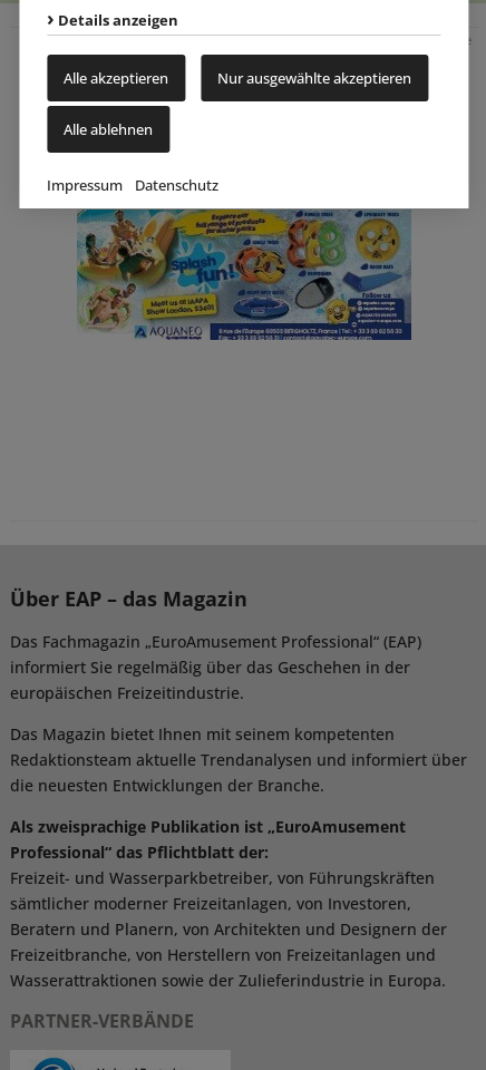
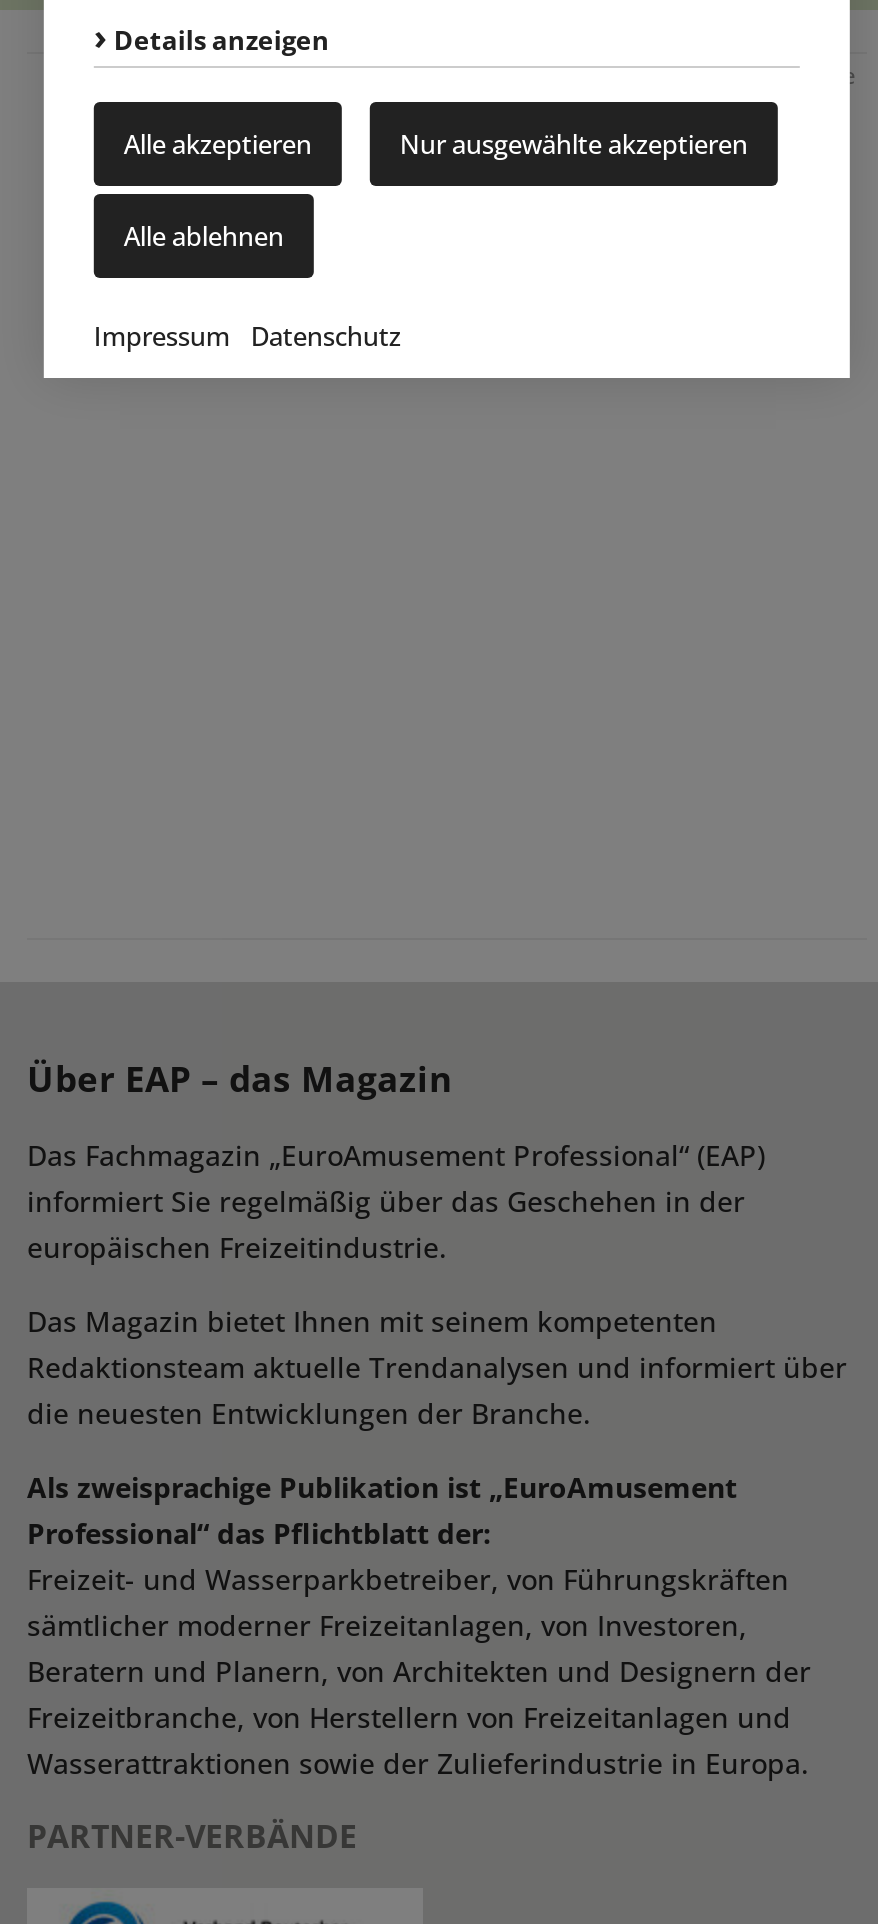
- [image]
